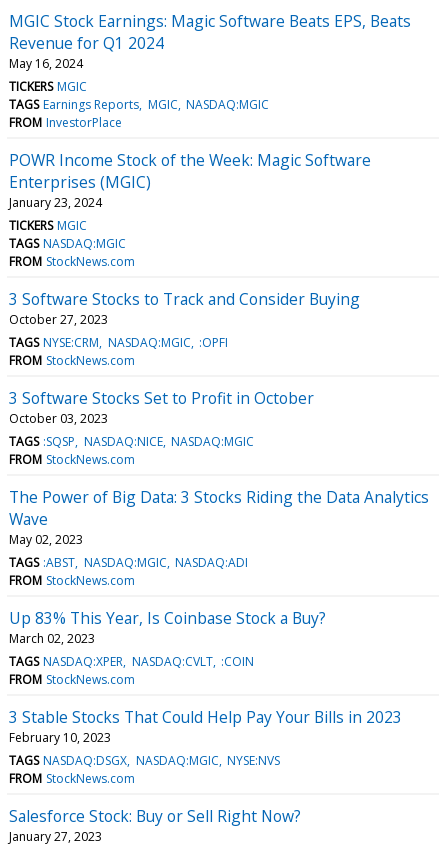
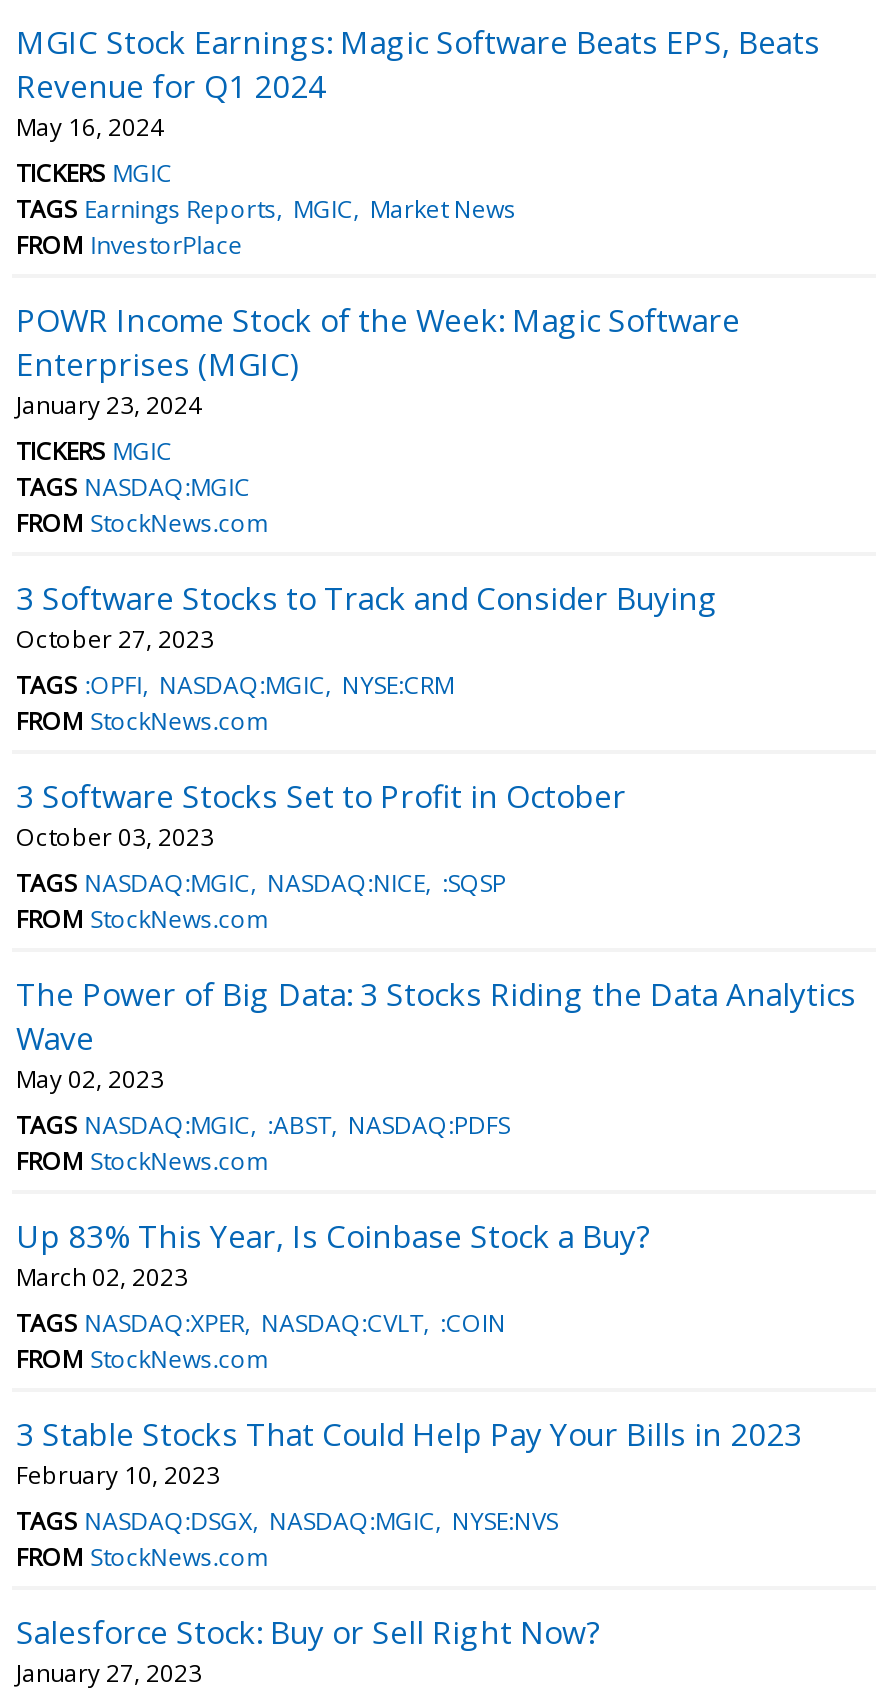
- TAGS Earnings Reports MGIC NASDAQ:MGIC
+ TAGS Earnings Reports MGIC Market News

- TAGS NYSE:CRM NASDAQ:MGIC :OPFI
+ TAGS :OPFI NASDAQ:MGIC NYSE:CRM

- TAGS :SQSP NASDAQ:NICE NASDAQ:MGIC
+ TAGS NASDAQ:MGIC NASDAQ:NICE :SQSP

- TAGS :ABST NASDAQ:MGIC NASDAQ:ADI
+ TAGS NASDAQ:MGIC :ABST NASDAQ:PDFS
